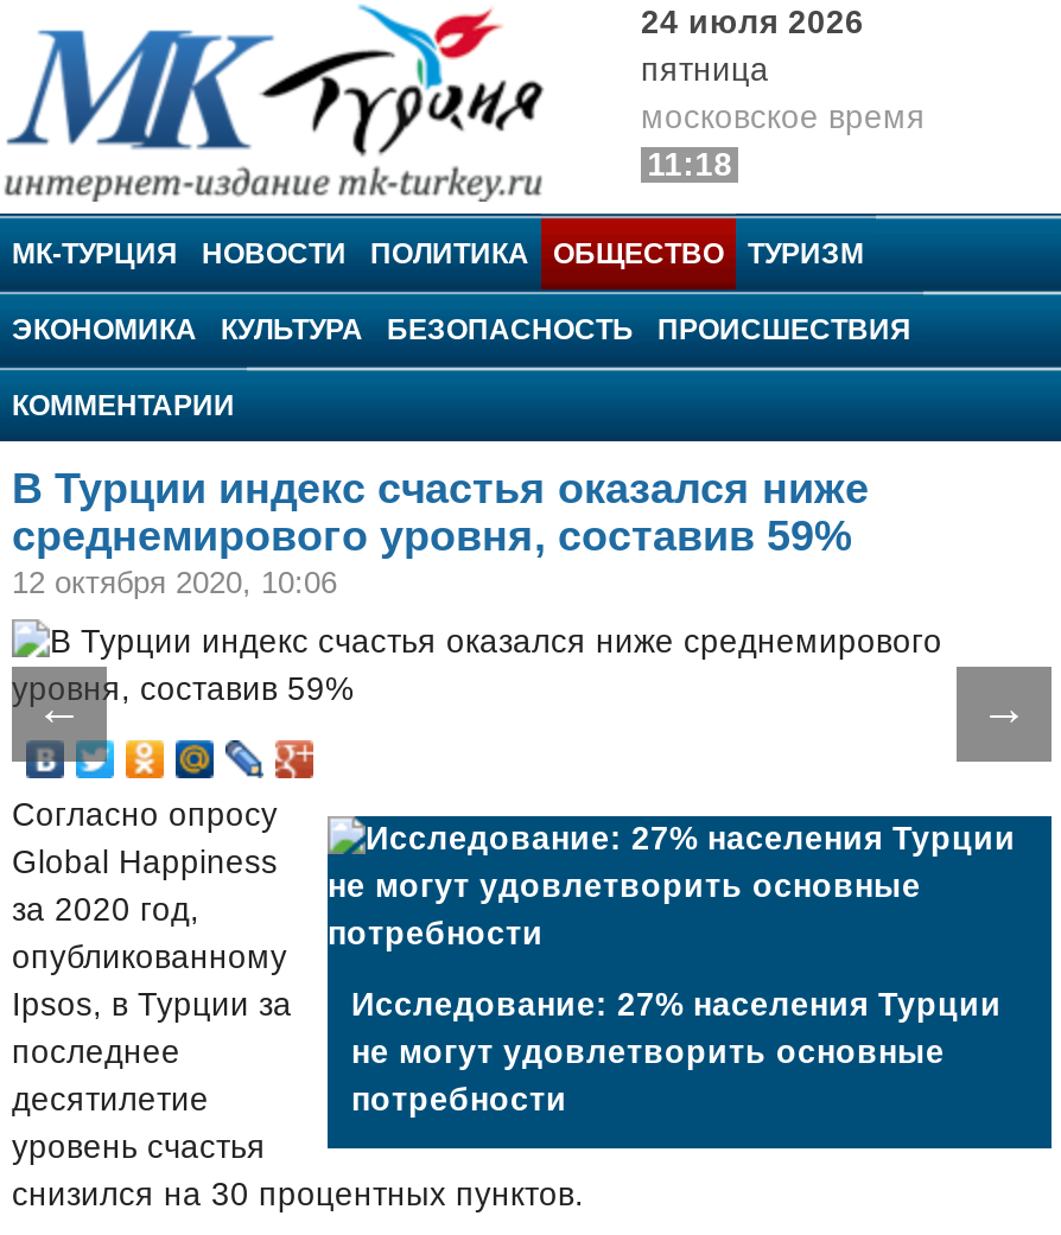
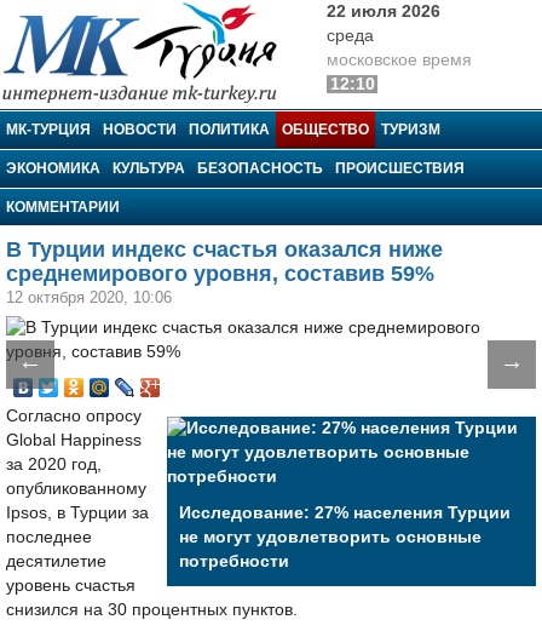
- 24 июля 2026
- пятница
+ 22 июля 2026
+ среда

- 11:18
+ 12:10
